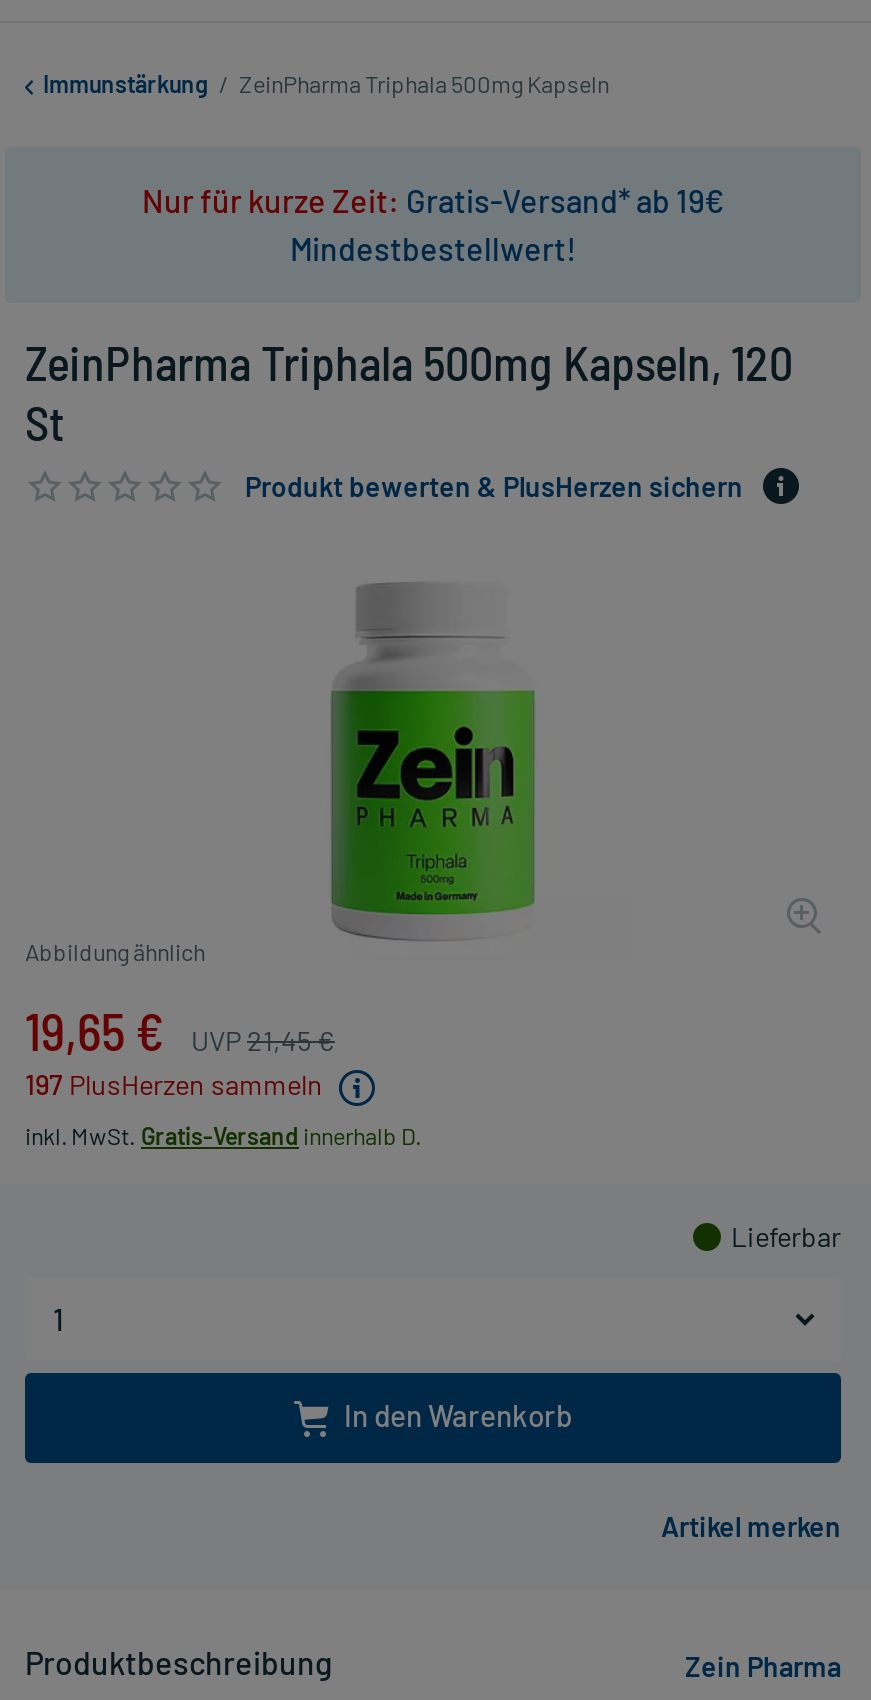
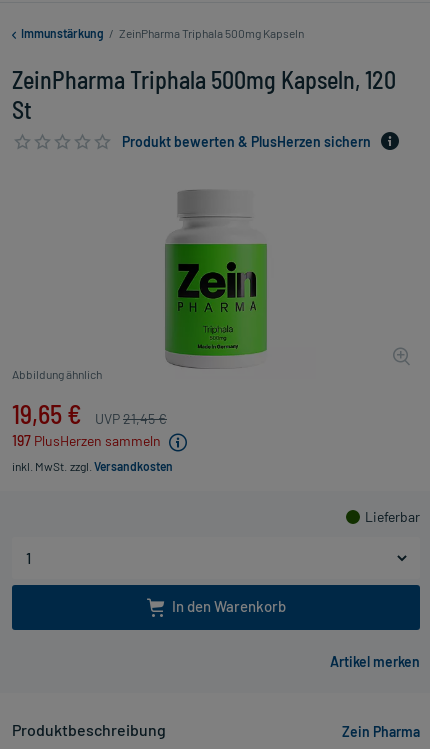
- Nur für kurze Zeit: Gratis-Versand* ab 19€
- Mindestbestellwert!

- inkl. MwSt. Gratis-Versand innerhalb D.
+ inkl. MwSt. zzgl. Versandkosten
